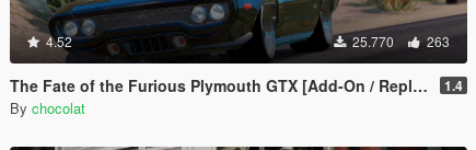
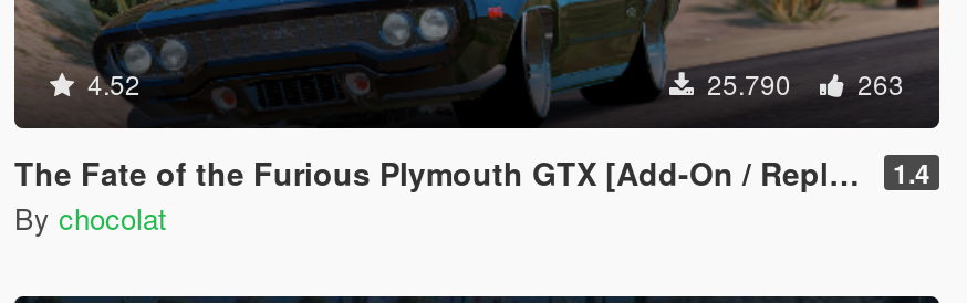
- 25.770 263
+ 25.790 263
